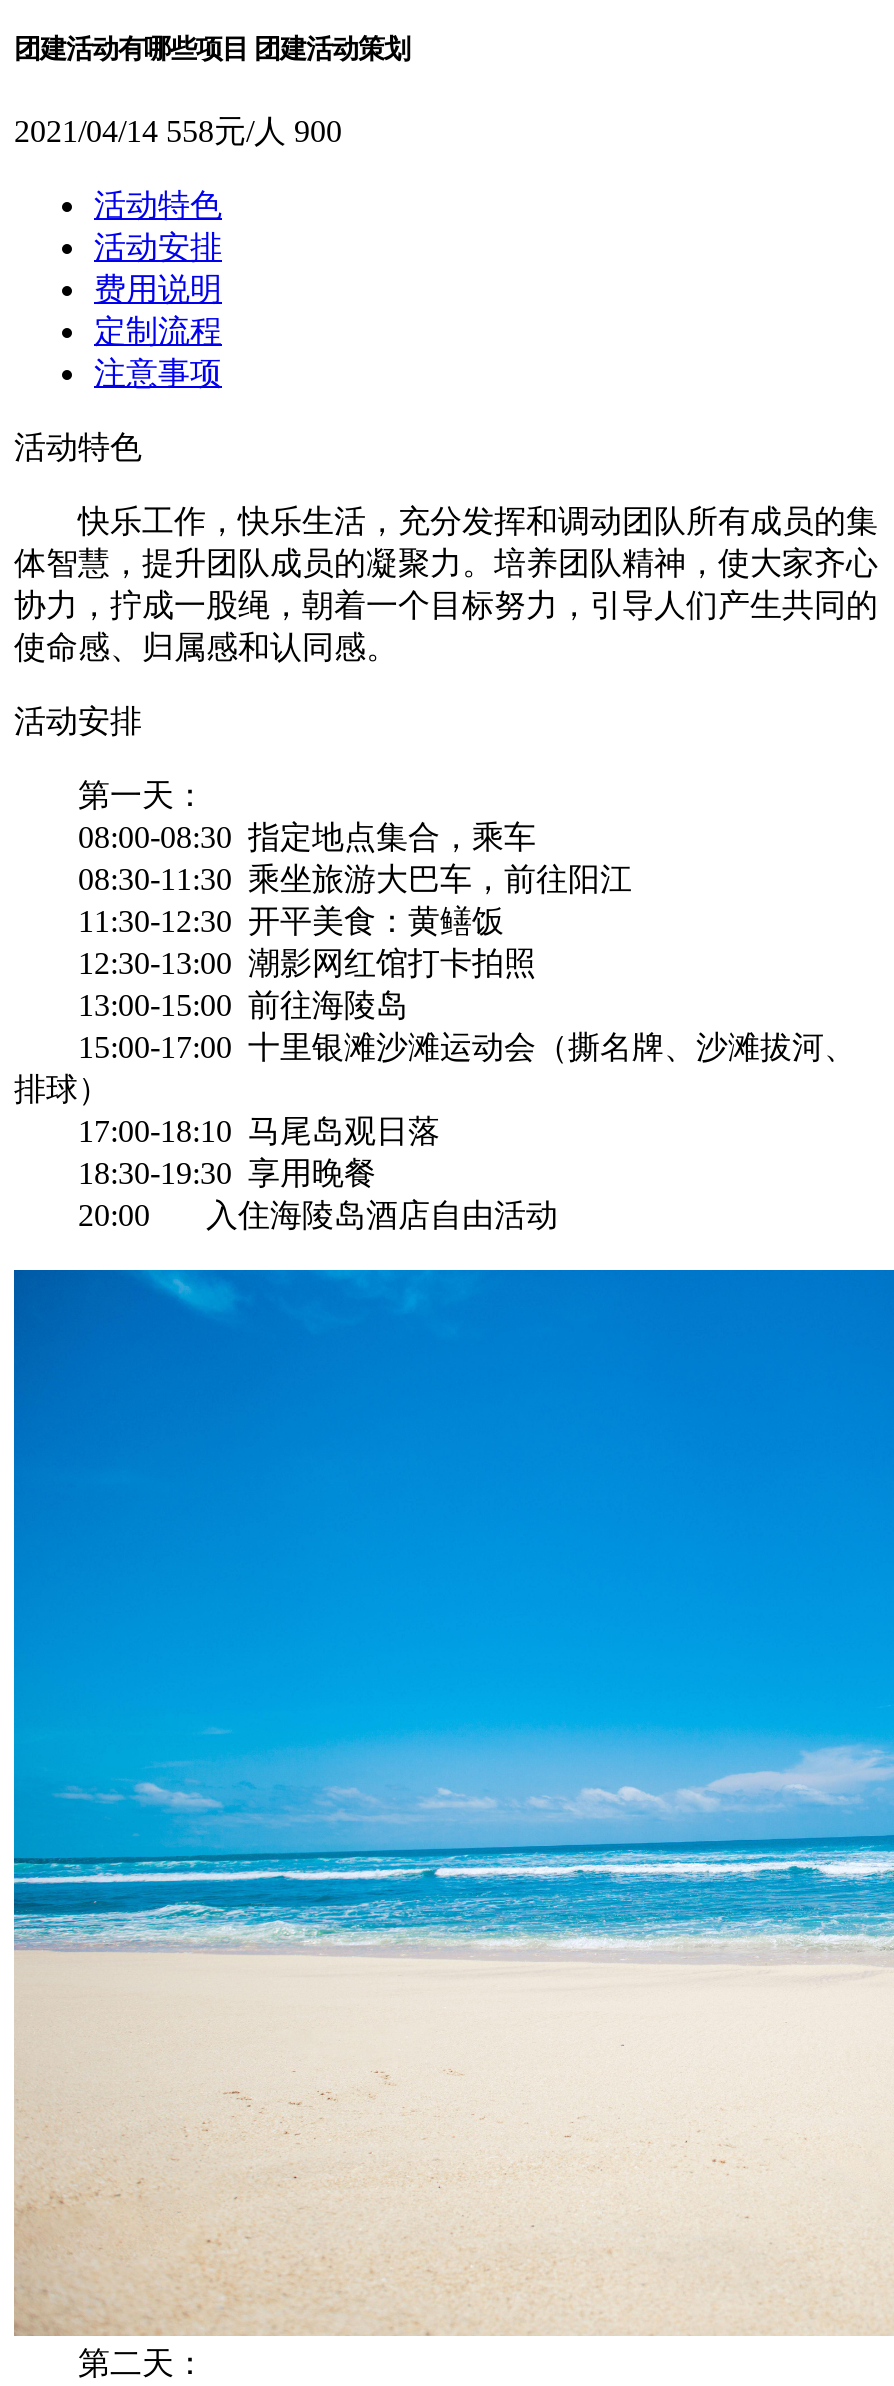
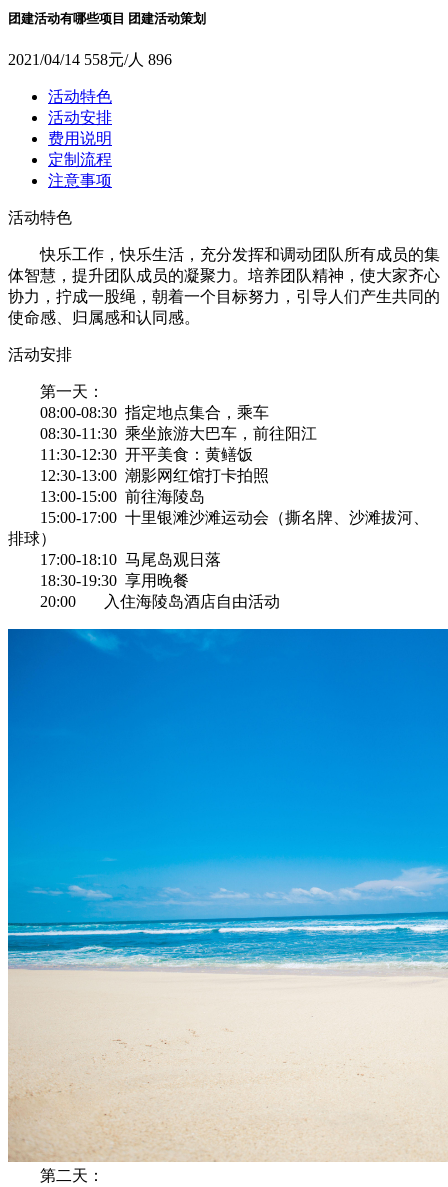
- 2021/04/14 558元/人 900
+ 2021/04/14 558元/人 896
